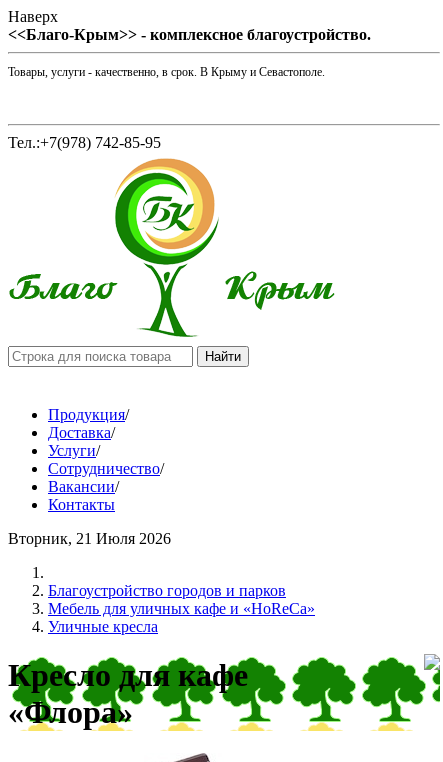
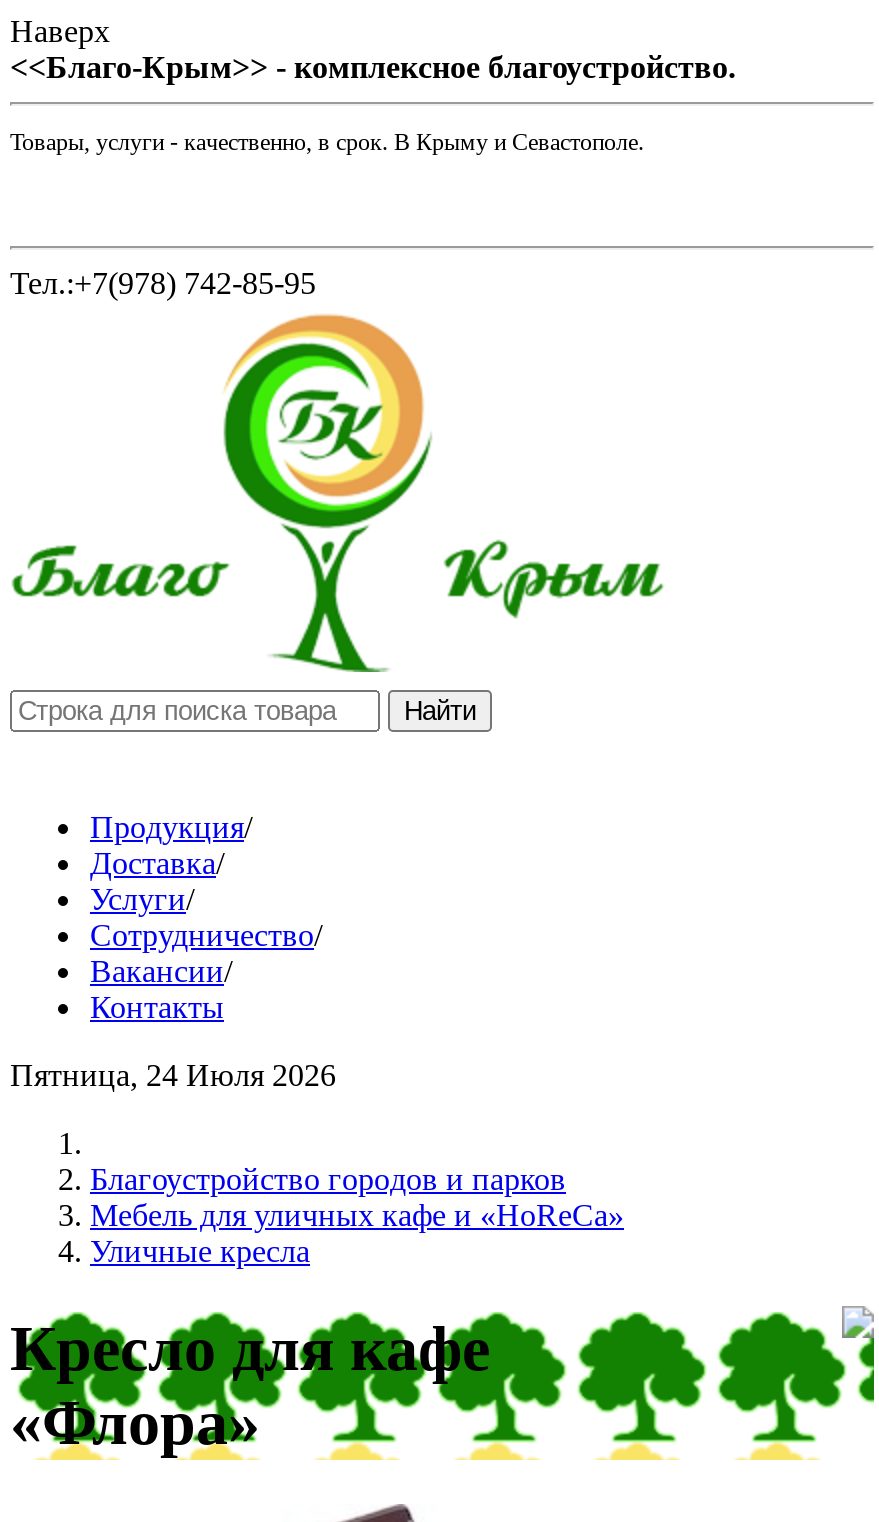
- Вторник, 21 Июля 2026
+ Пятница, 24 Июля 2026
